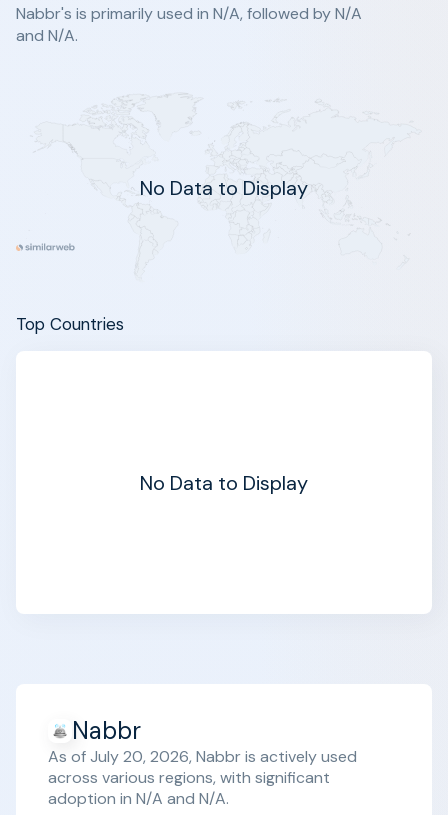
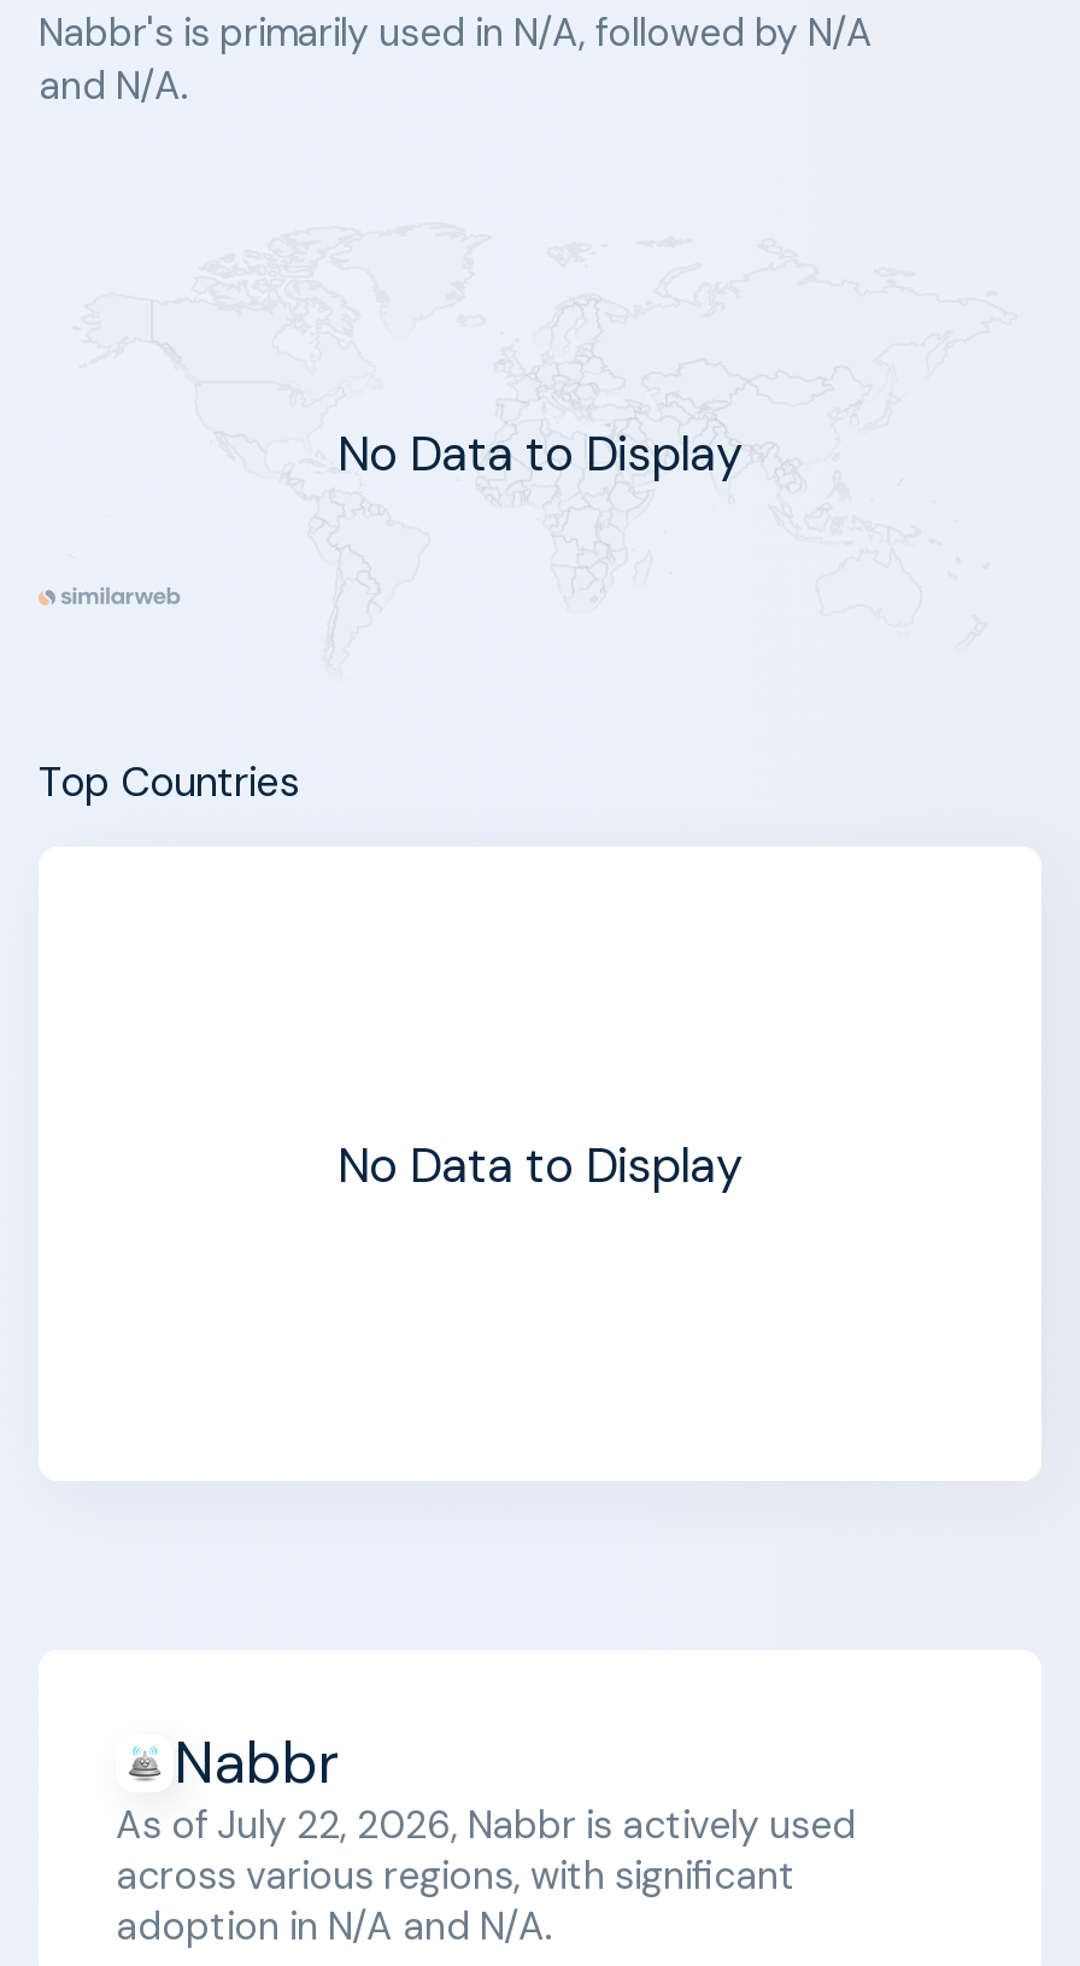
- As of July 20, 2026, Nabbr is actively used
+ As of July 22, 2026, Nabbr is actively used
